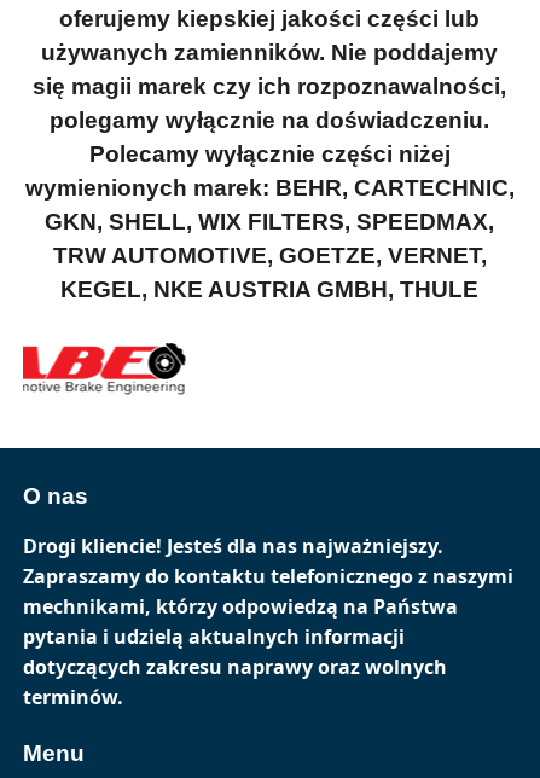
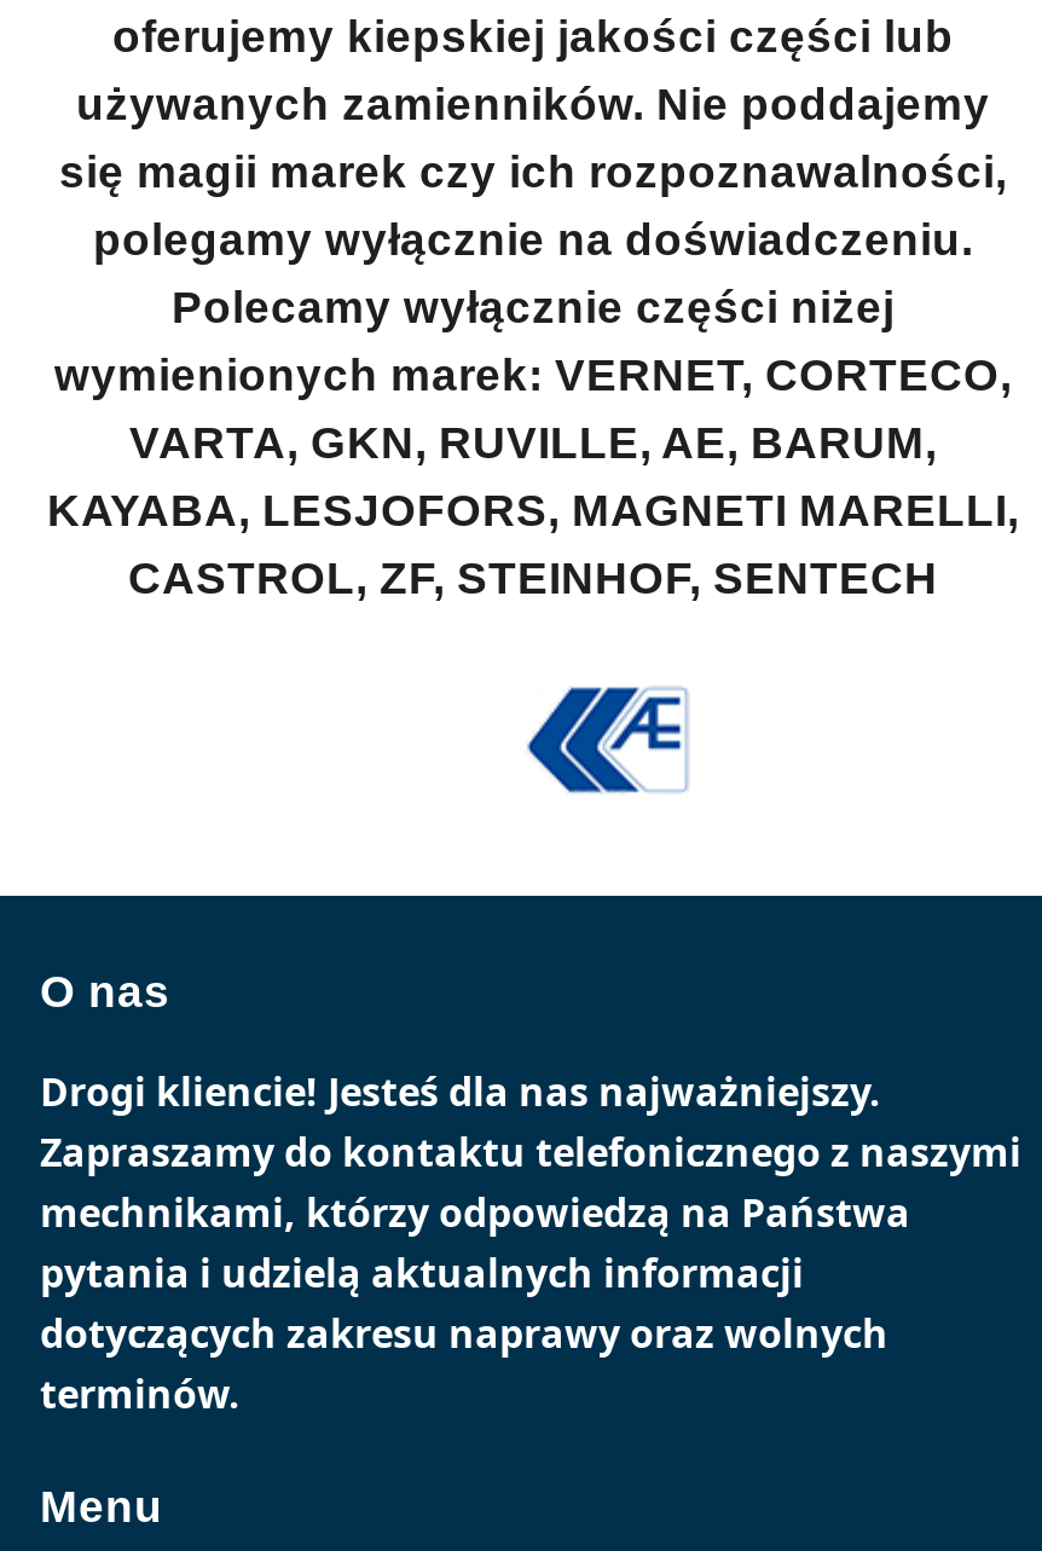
+ [image]

- wymienionych marek: BEHR, CARTECHNIC,
- GKN, SHELL, WIX FILTERS, SPEEDMAX,
- TRW AUTOMOTIVE, GOETZE, VERNET,
- KEGEL, NKE AUSTRIA GMBH, THULE
+ wymienionych marek: VERNET, CORTECO,
+ VARTA, GKN, RUVILLE, AE, BARUM,
+ KAYABA, LESJOFORS, MAGNETI MARELLI,
+ CASTROL, ZF, STEINHOF, SENTECH

- [image]
